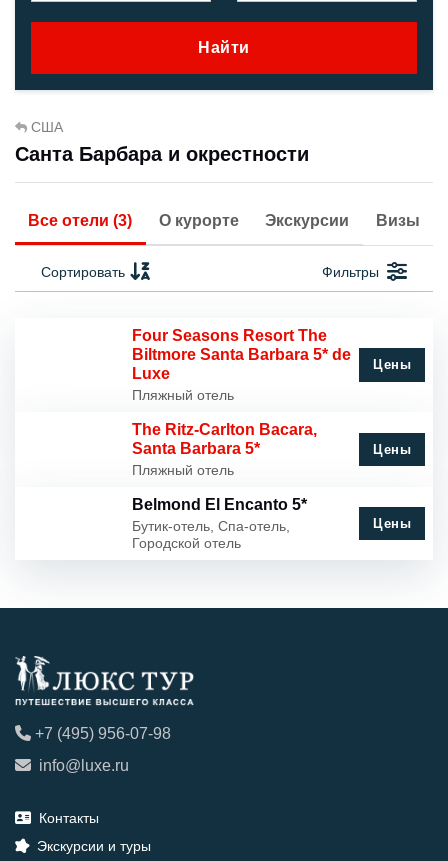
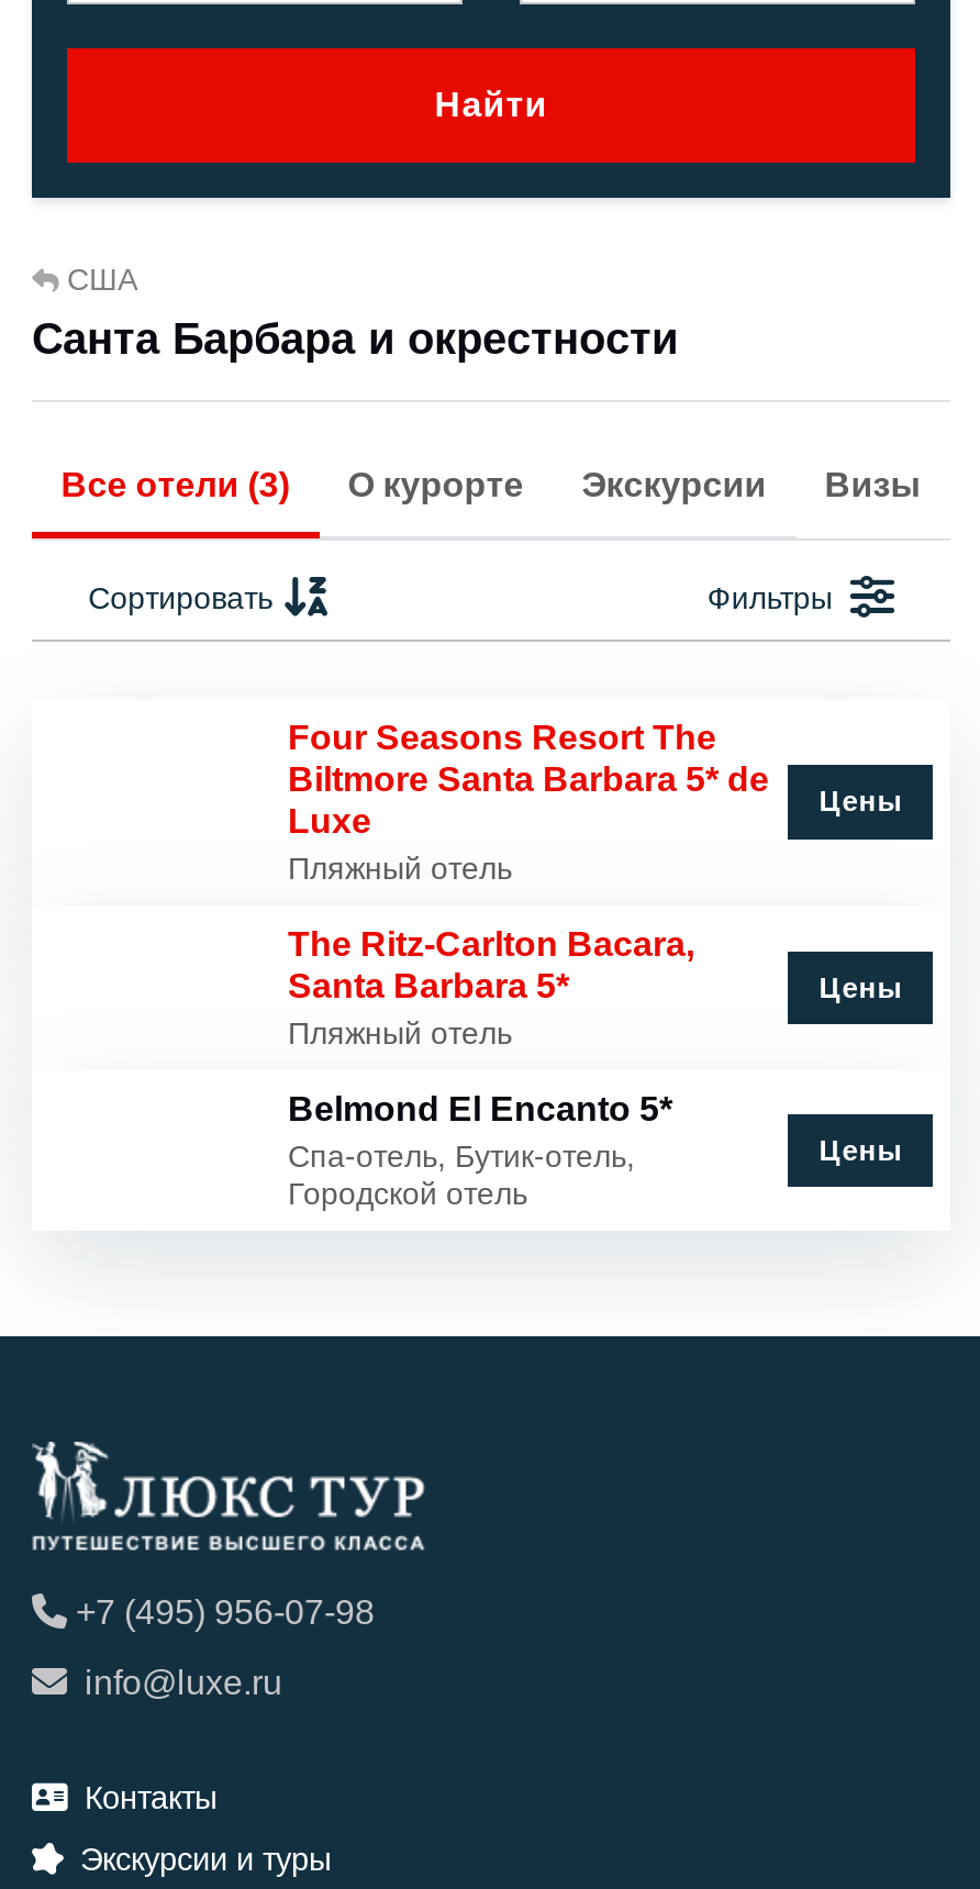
- Бутик-отель, Спа-отель,
+ Спа-отель, Бутик-отель,
